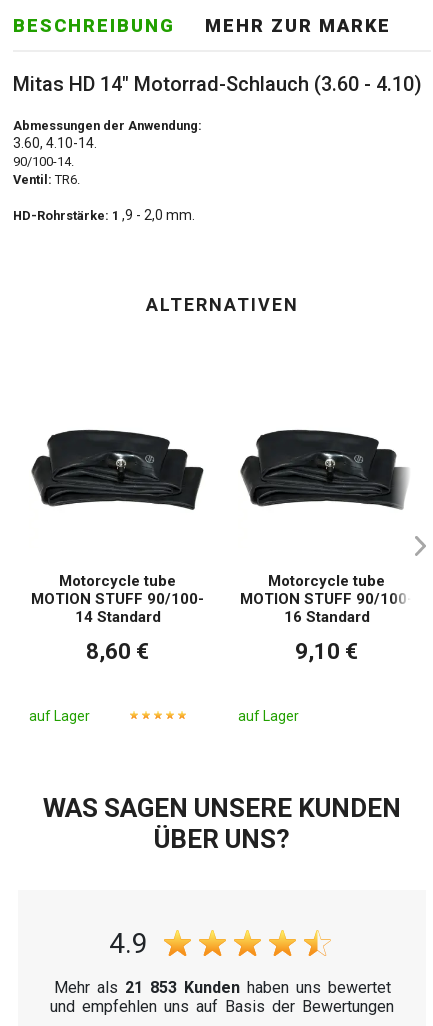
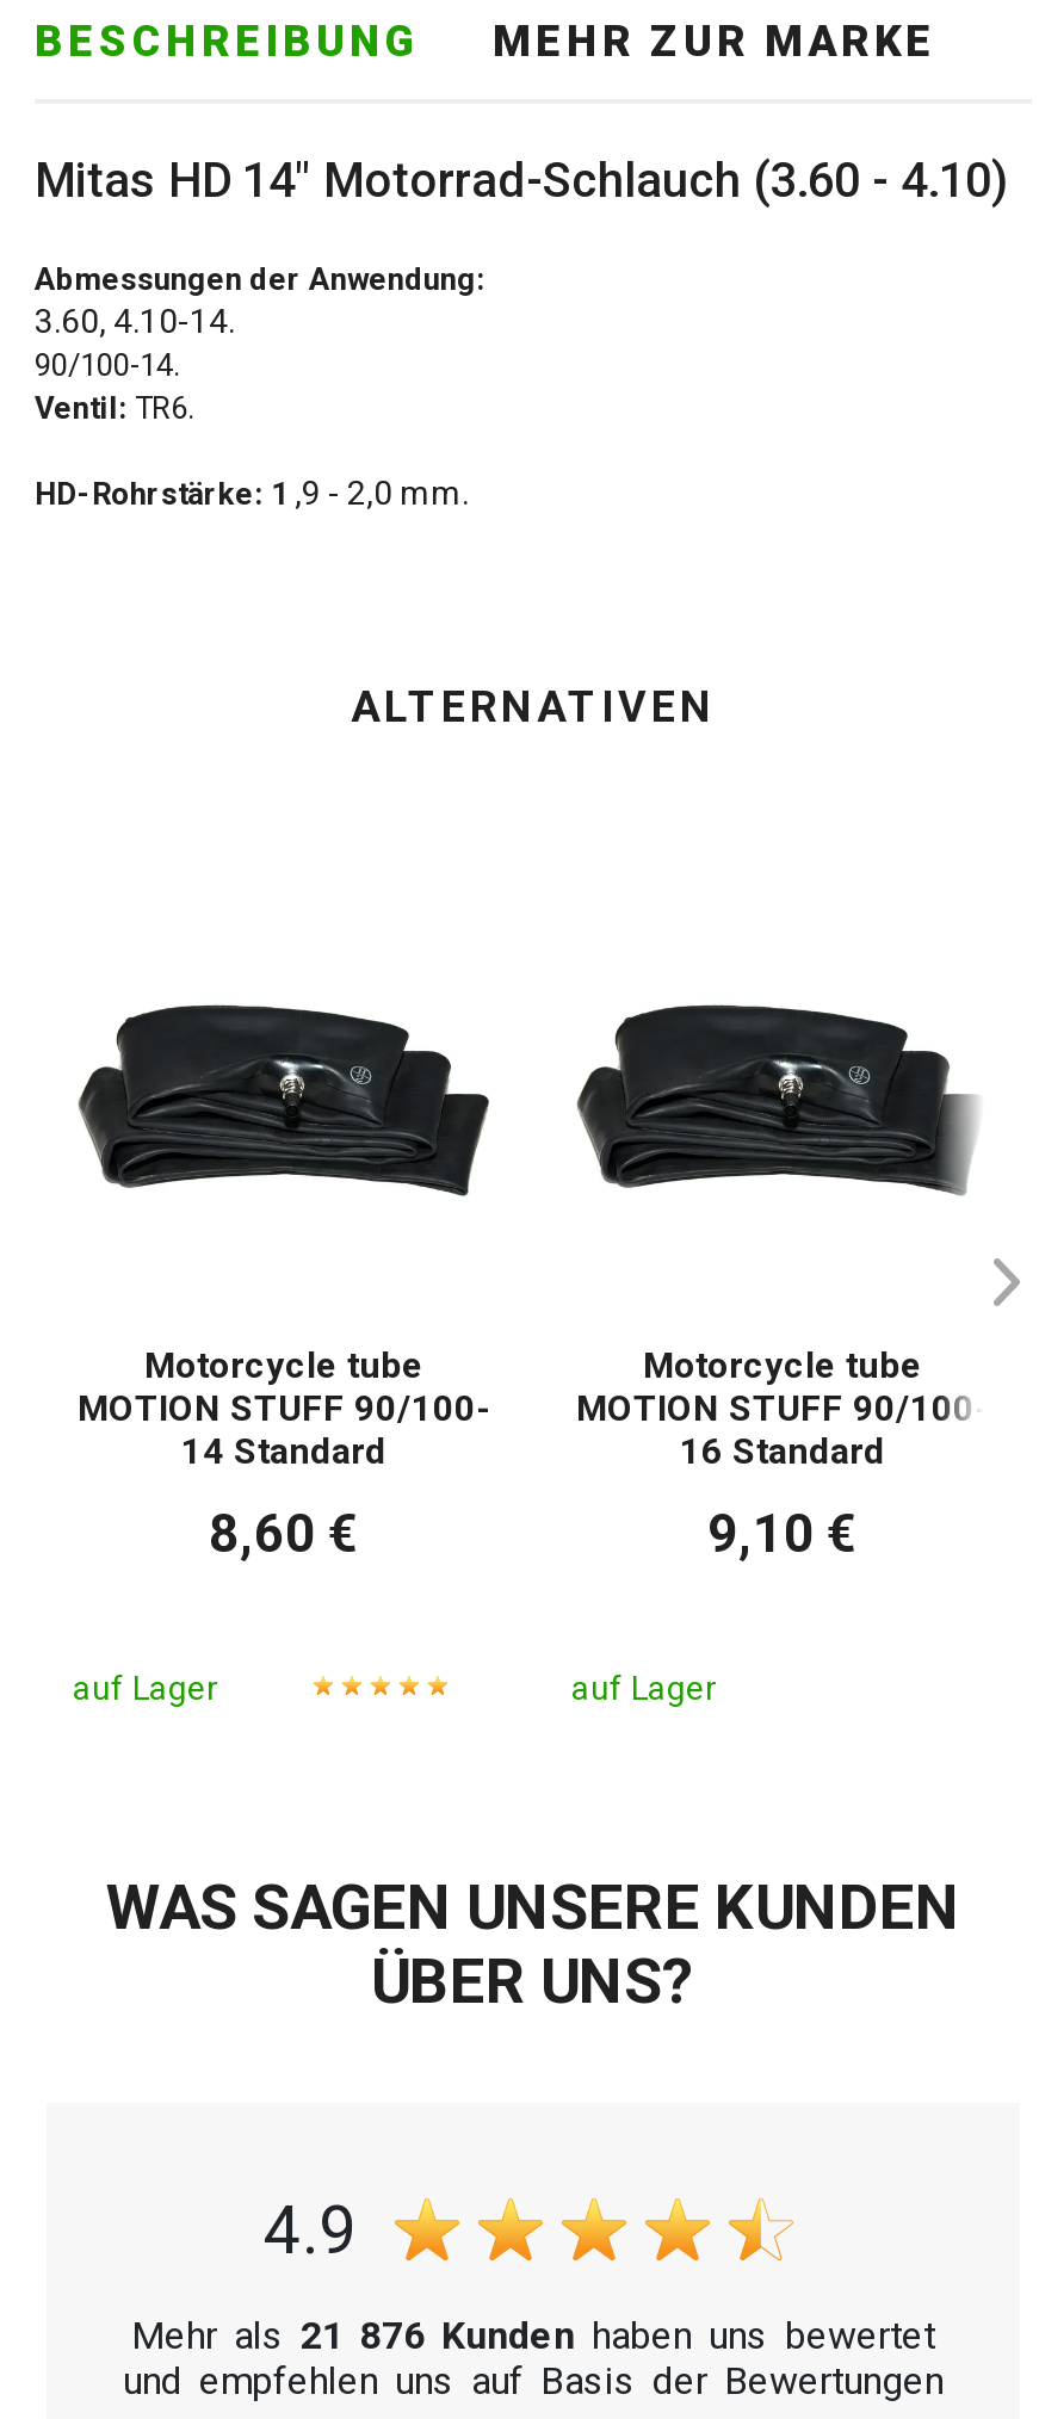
- Mehr als 21 853 Kunden haben uns bewertet
+ Mehr als 21 876 Kunden haben uns bewertet
